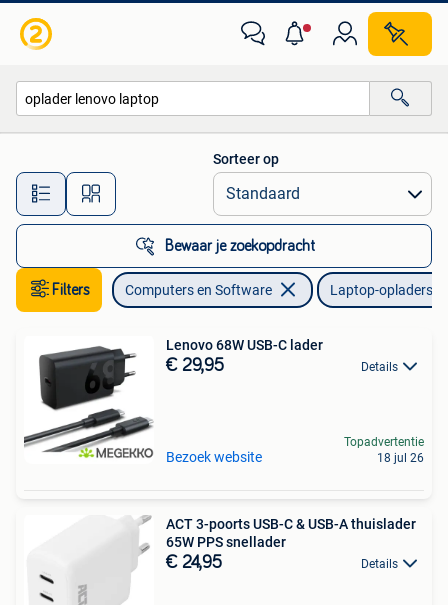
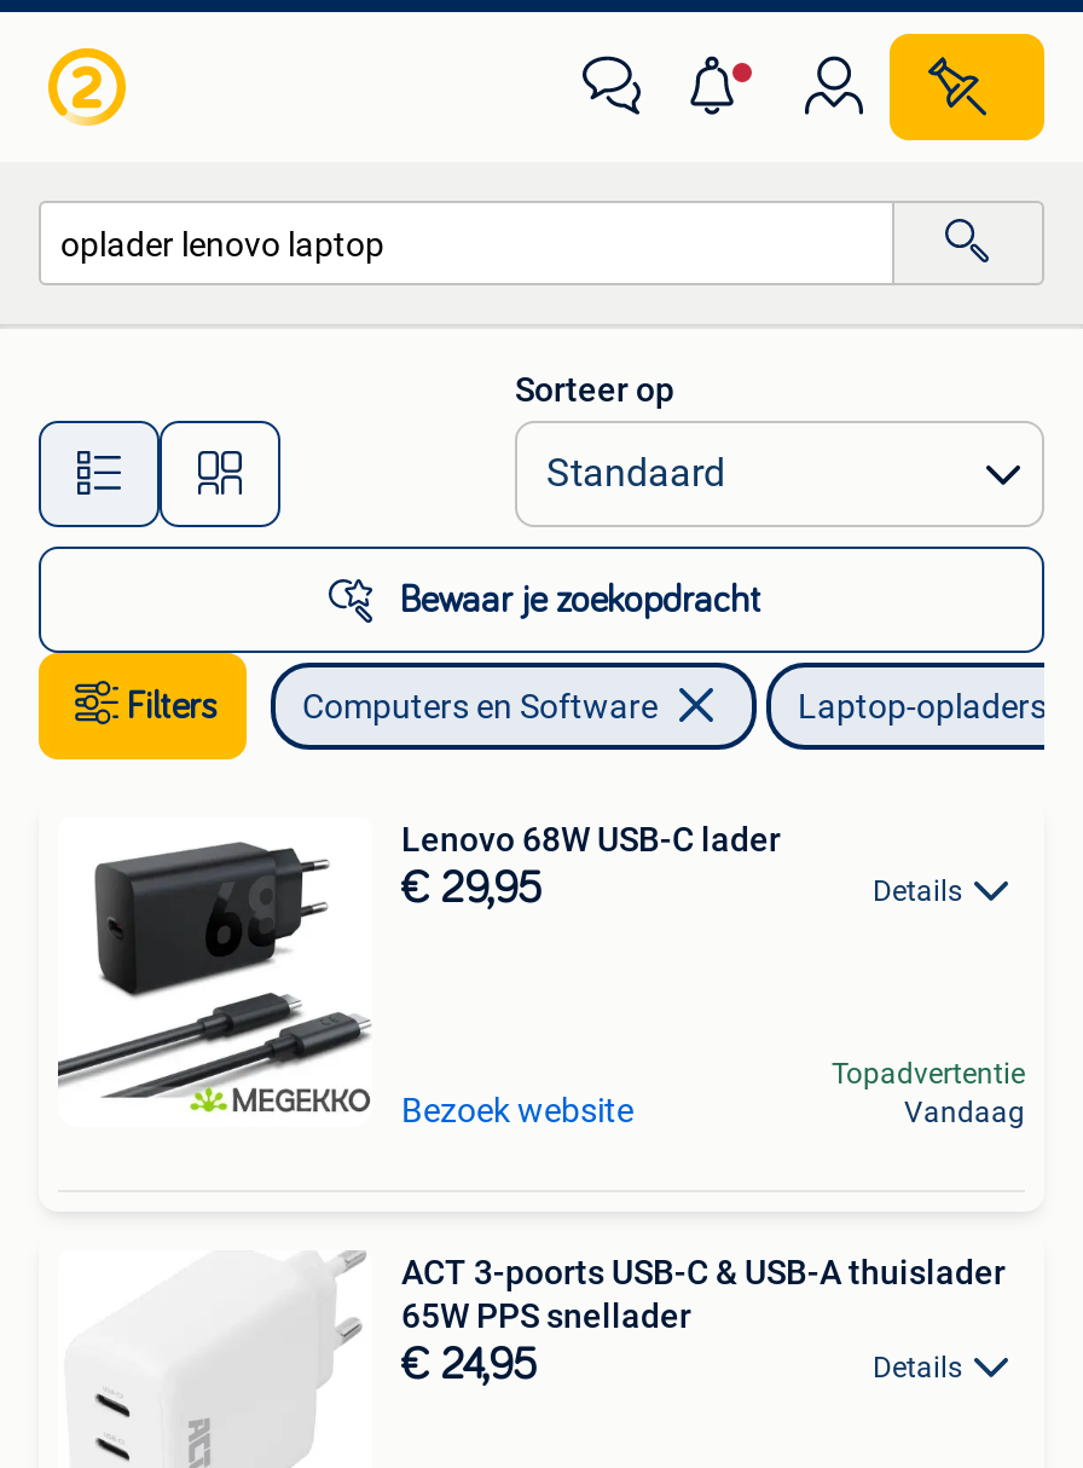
- 18 jul 26
+ Vandaag
